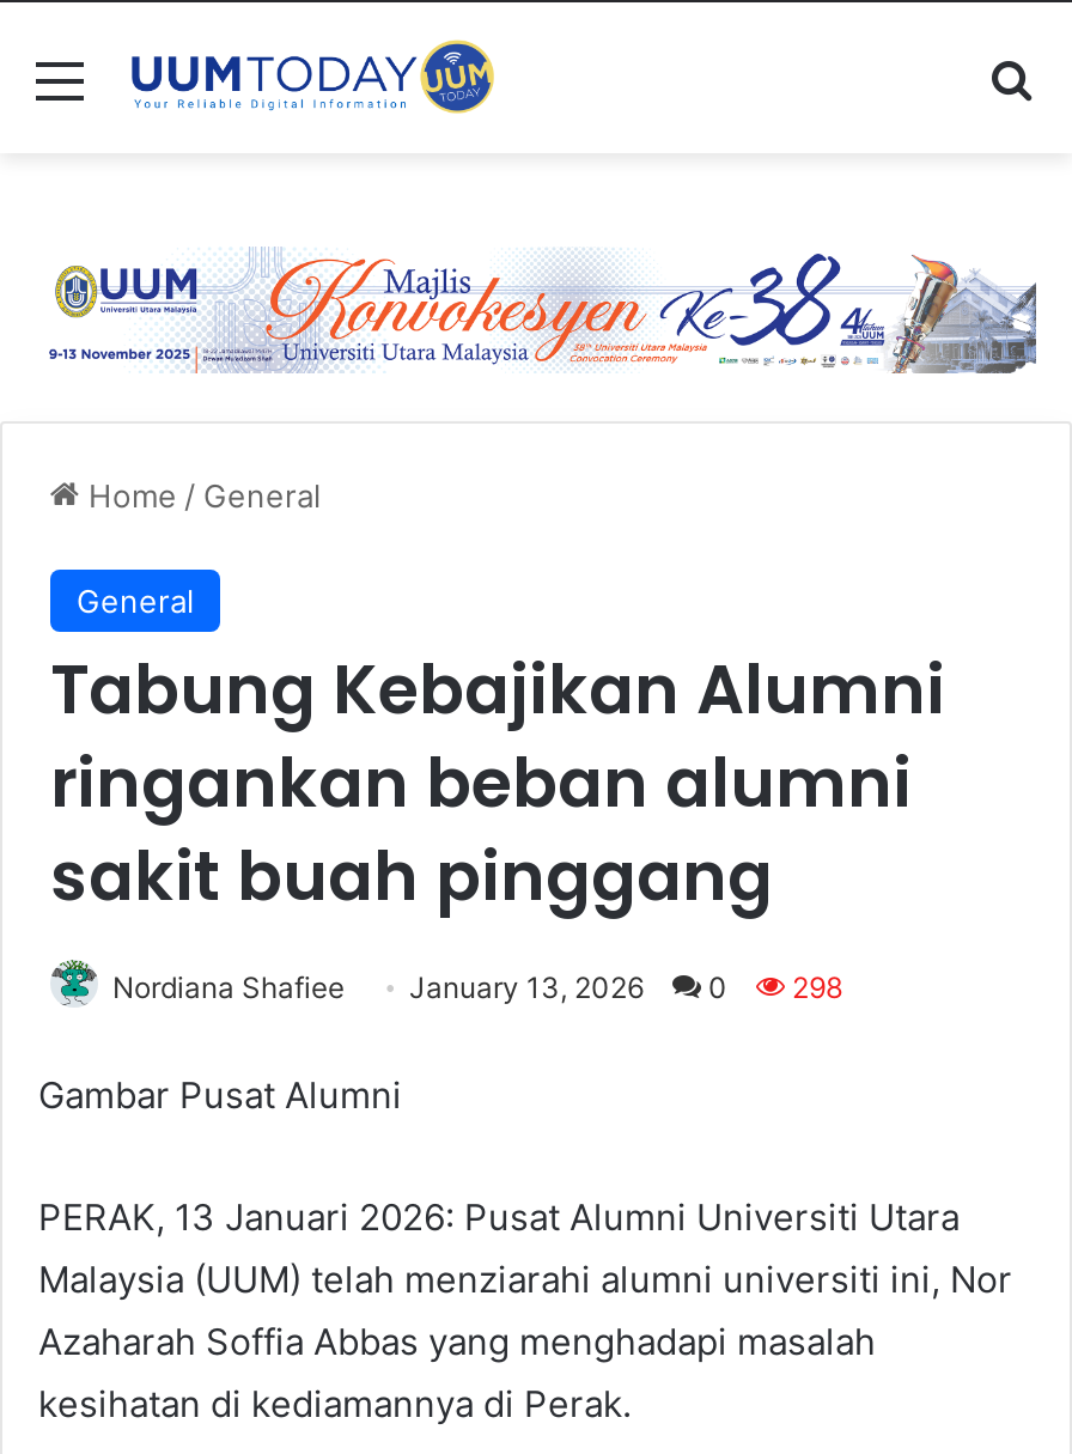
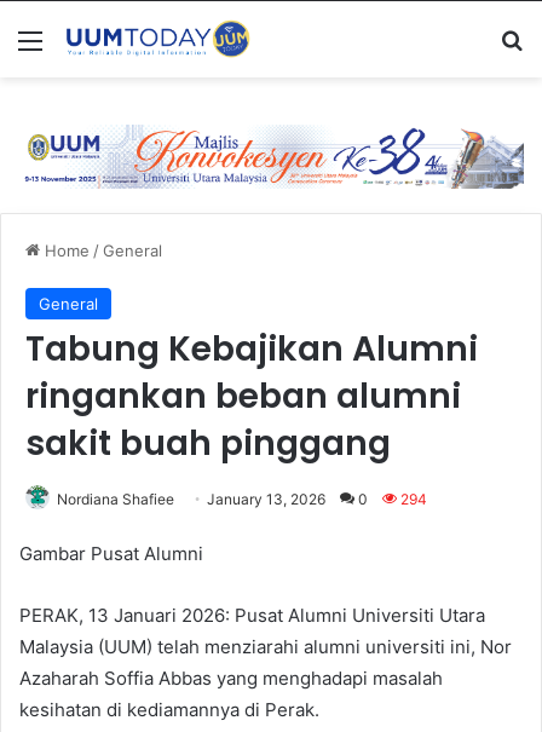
- Nordiana Shafiee January 13, 2026 0 298
+ Nordiana Shafiee January 13, 2026 0 294
